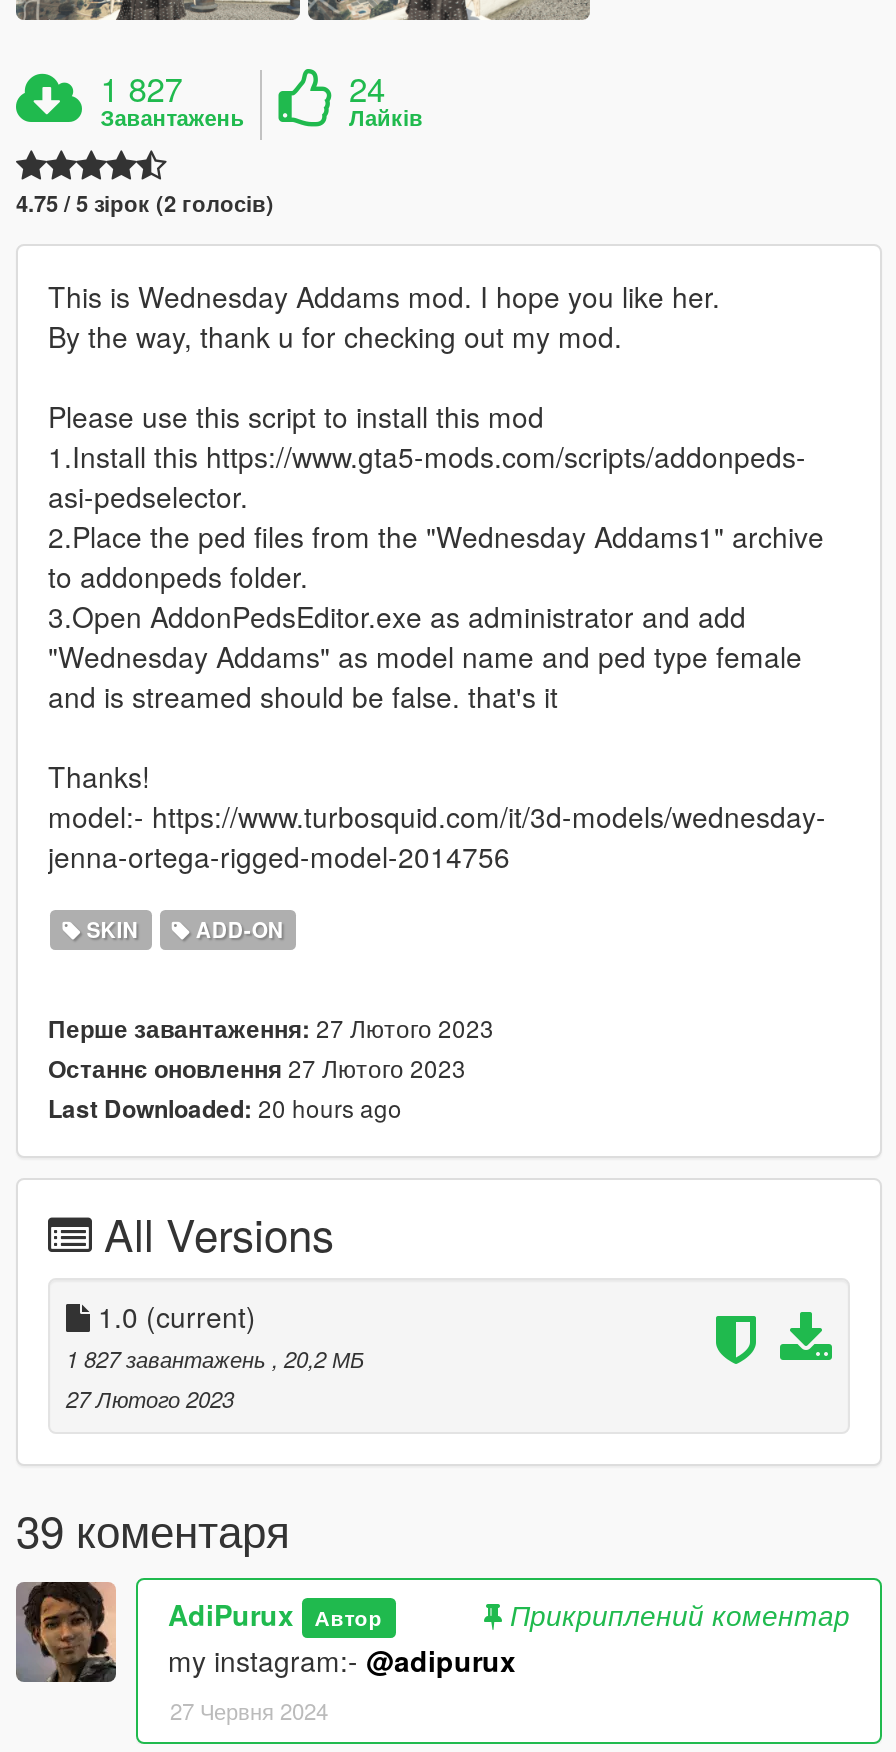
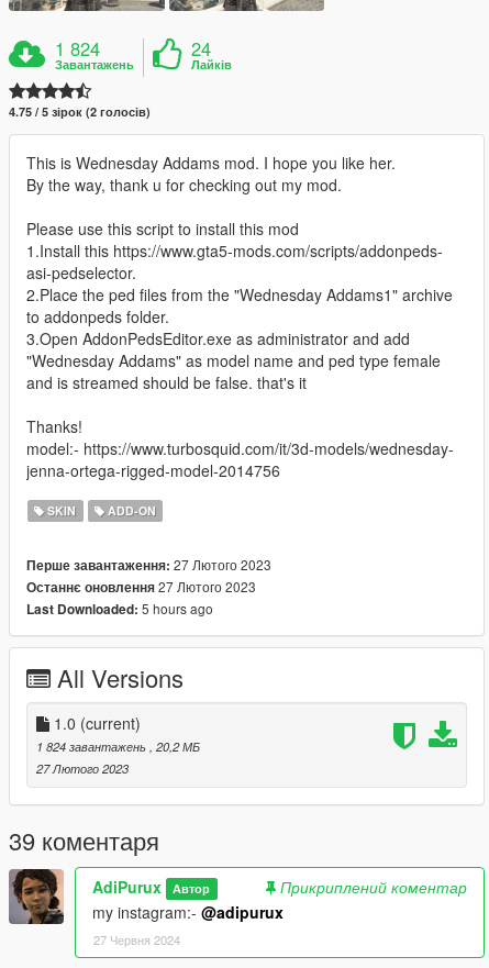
- 1 827
+ 1 824

- Last Downloaded: 20 hours ago
+ Last Downloaded: 5 hours ago

- 1 827 завантажень, 20,2 МБ
+ 1 824 завантажень, 20,2 МБ
